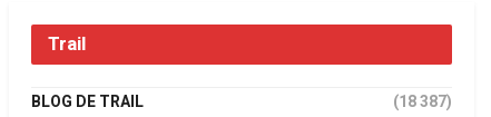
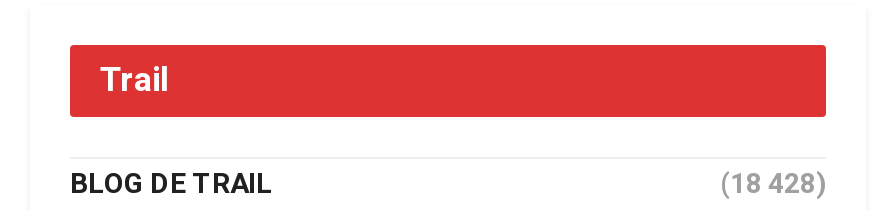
- (18 387)
+ (18 428)
